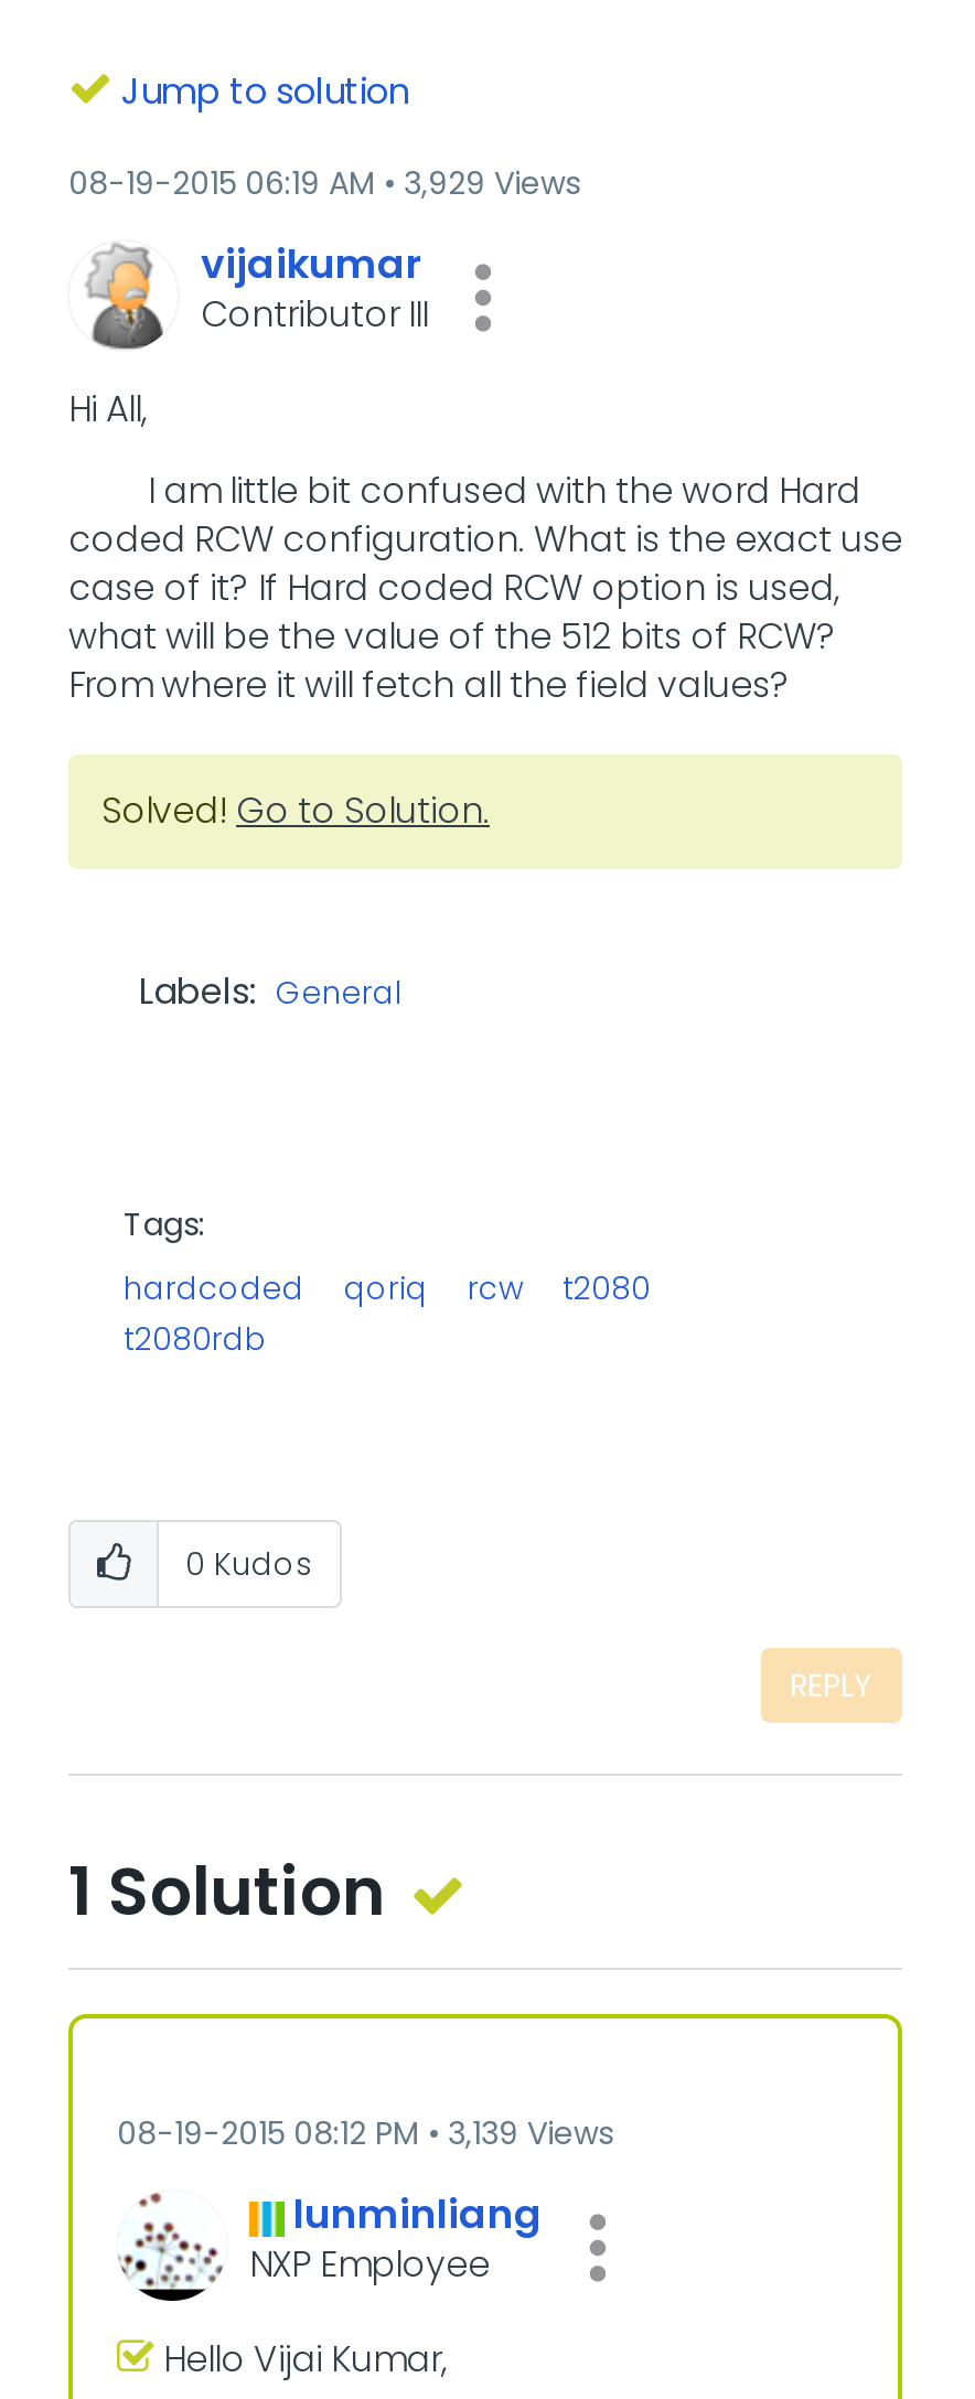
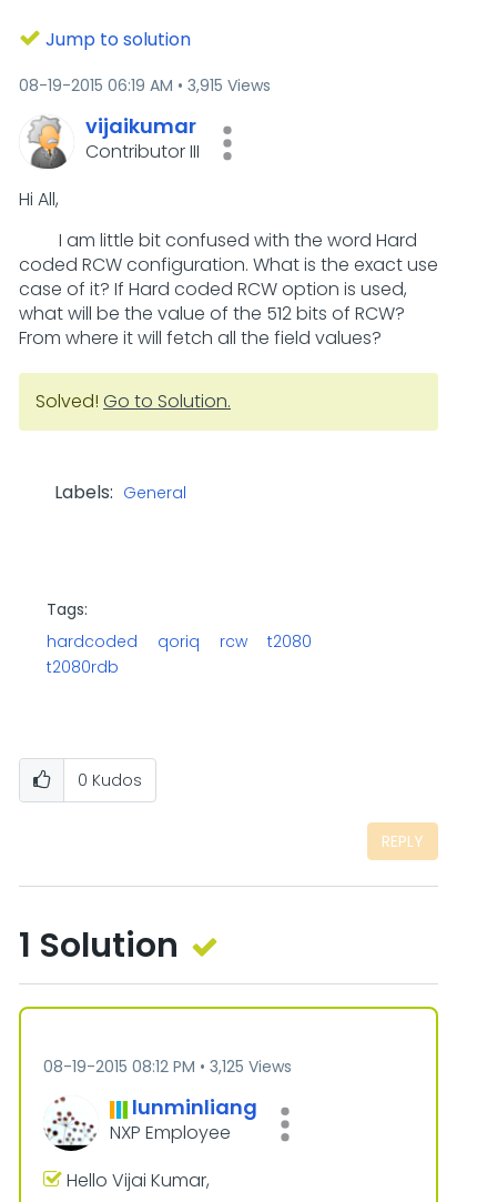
- 08-19-2015 06:19 AM 3,929 Views
+ 08-19-2015 06:19 AM 3,915 Views

- 08-19-2015 08:12 PM 3,139 Views
+ 08-19-2015 08:12 PM 3,125 Views
